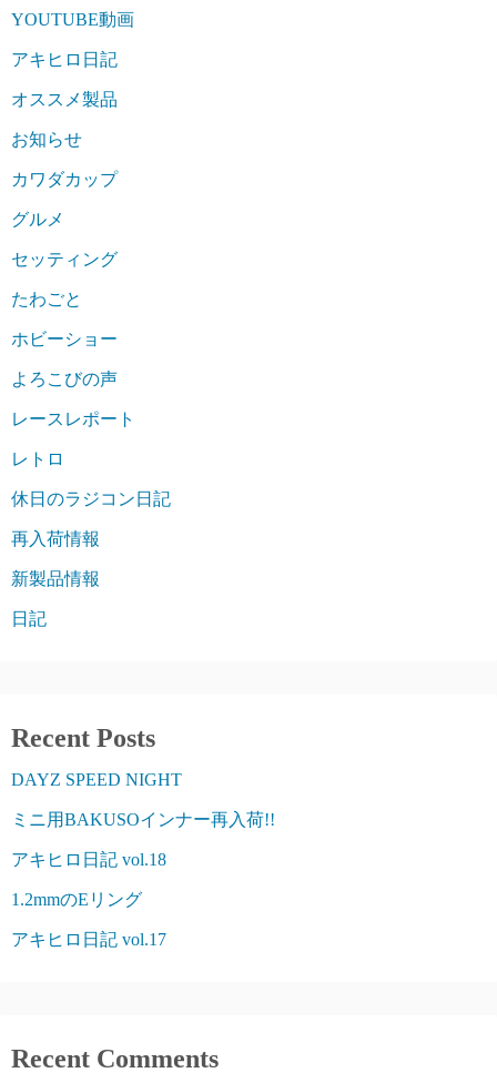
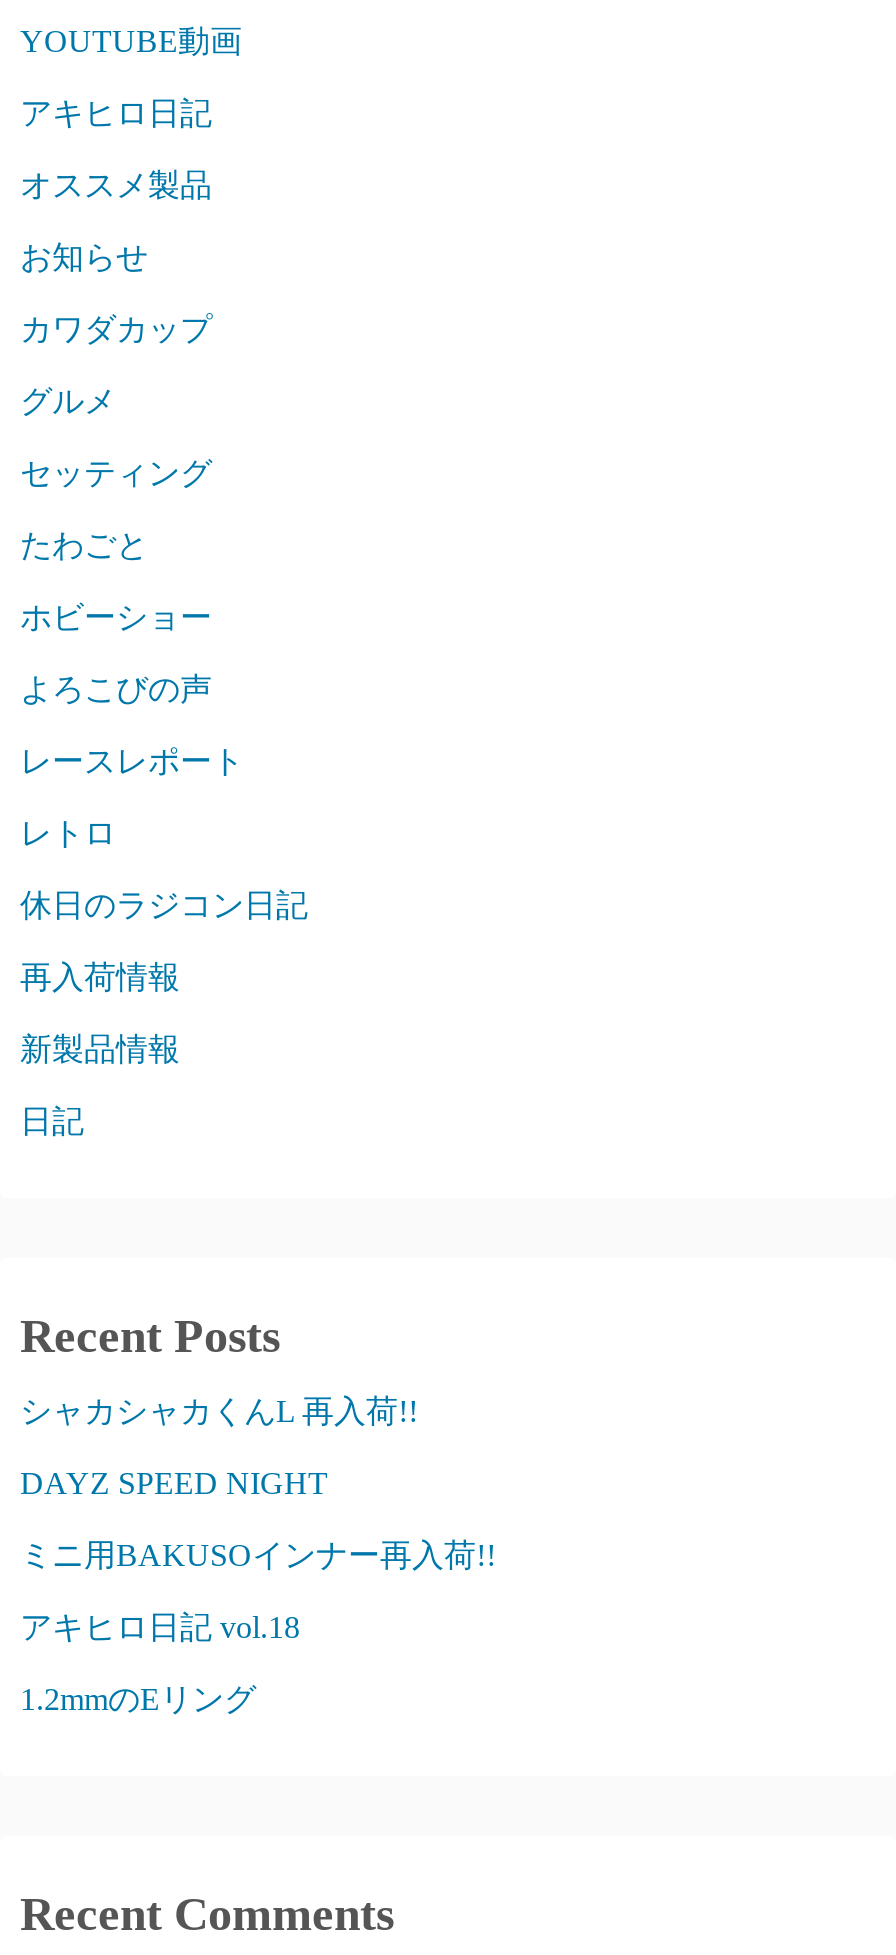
+ シャカシャカくんL 再入荷!!

moved down: DAYZ SPEED NIGHT | ミニ用BAKUSOインナー再入荷!! | アキヒロ日記 vol.18 | 1.2mmのEリング

- アキヒロ日記 vol.17
